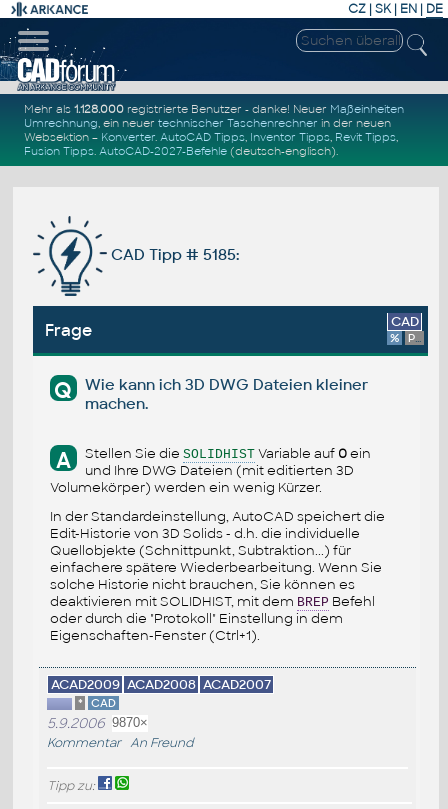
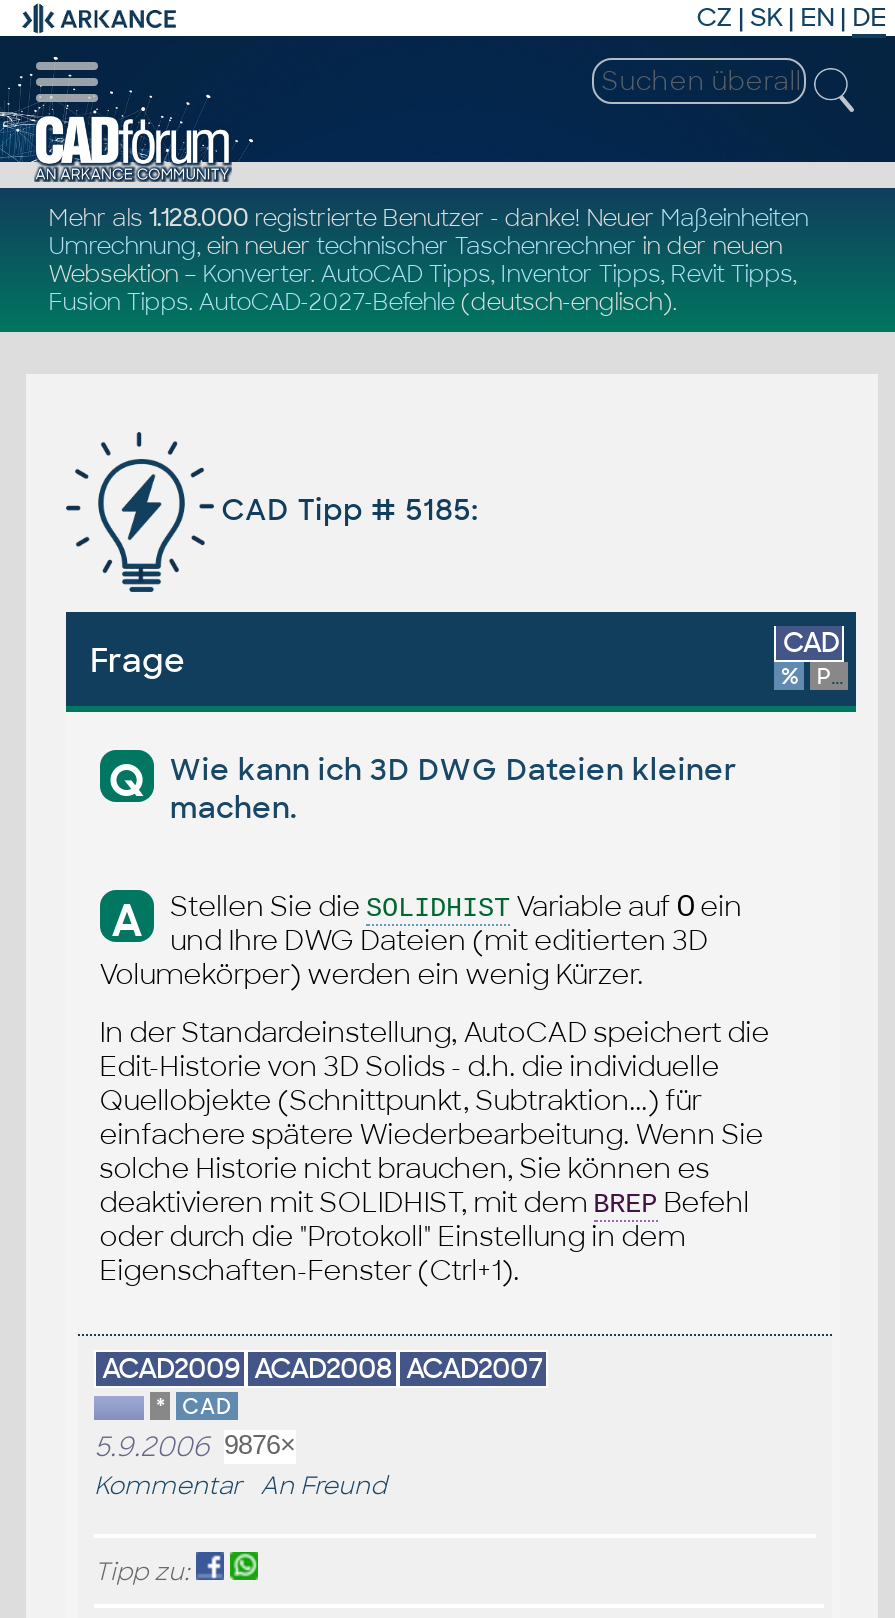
- 5.9.2006 9870×
+ 5.9.2006 9876×
